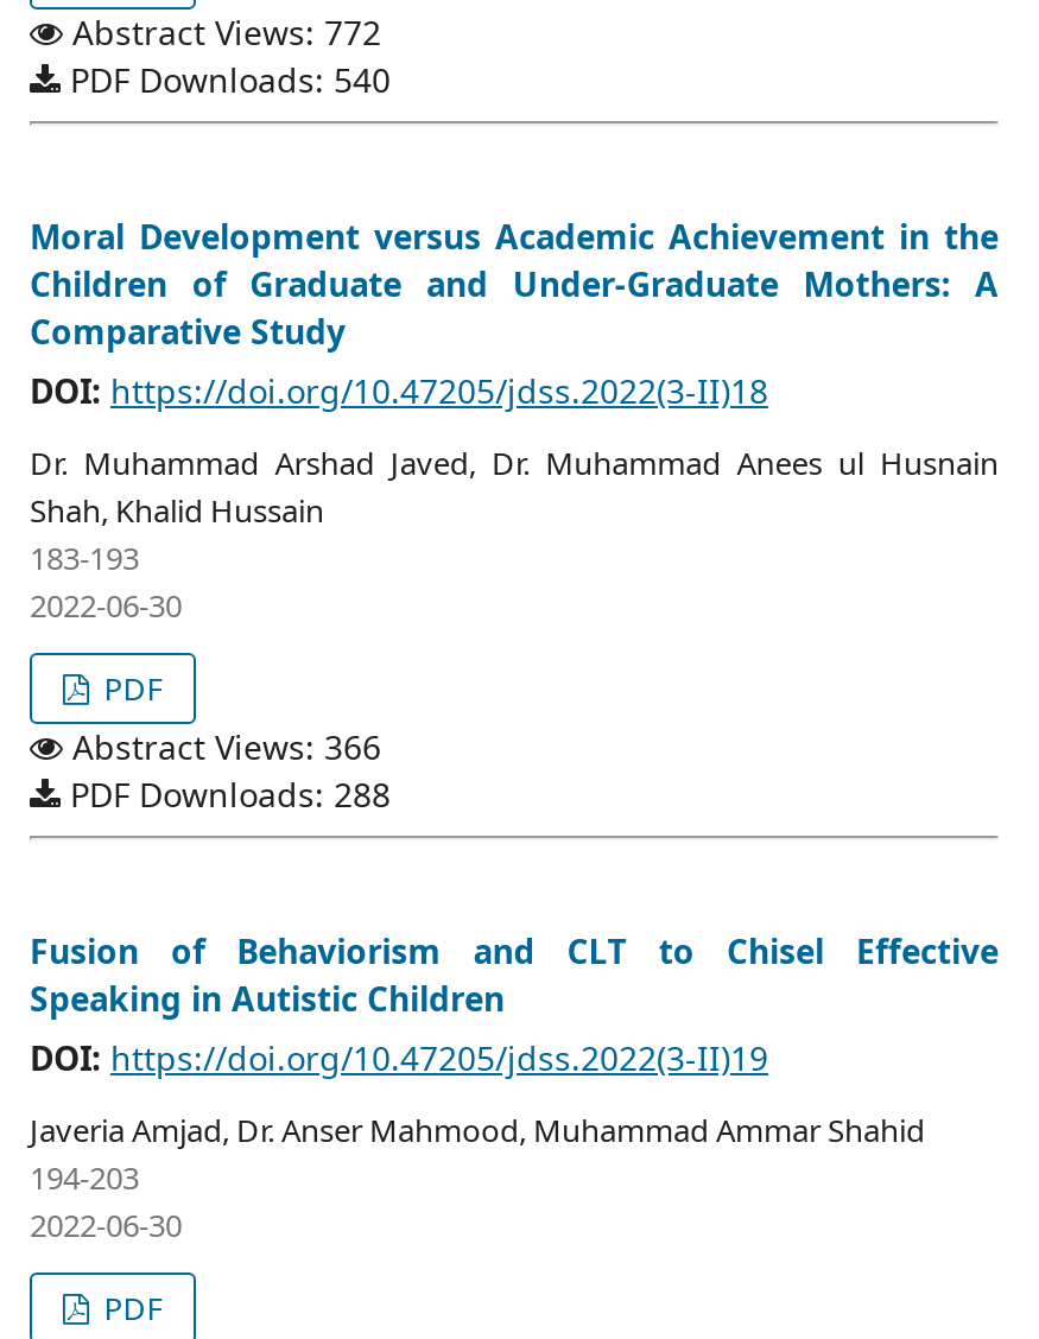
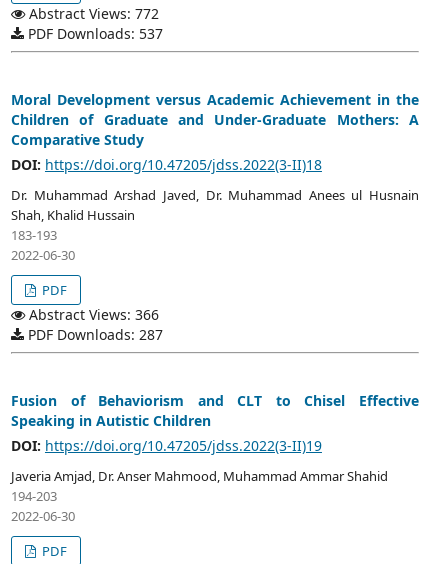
- PDF Downloads: 540
+ PDF Downloads: 537

- PDF Downloads: 288
+ PDF Downloads: 287
